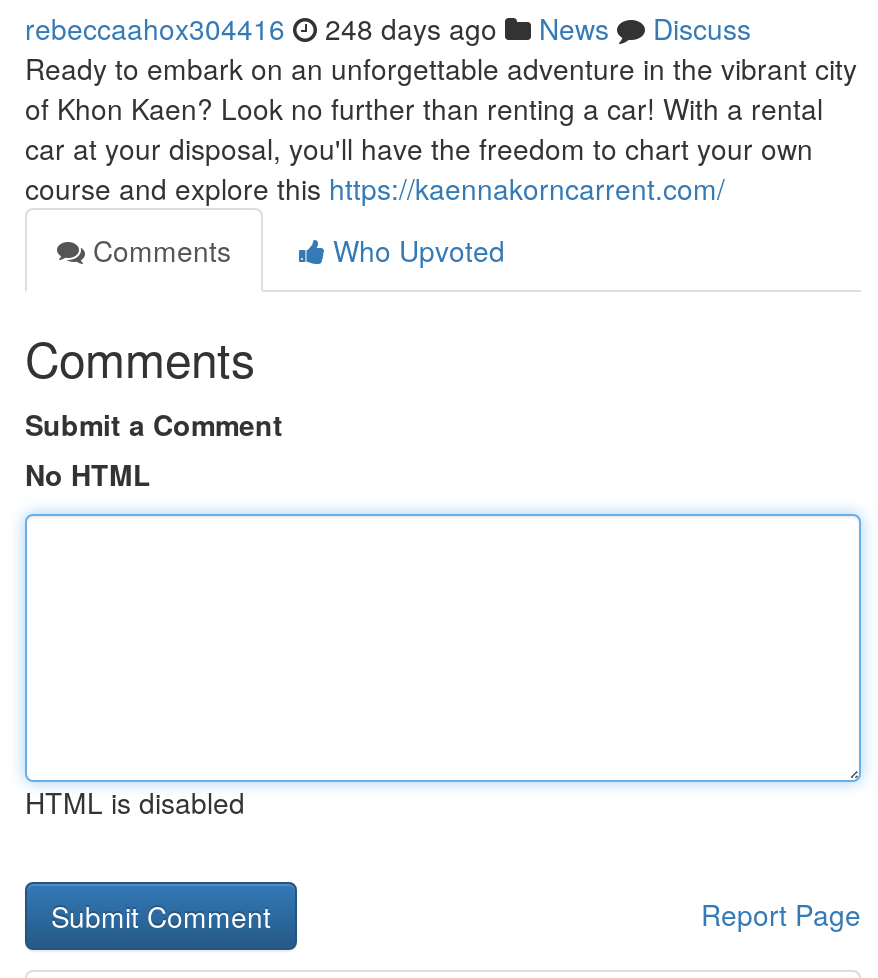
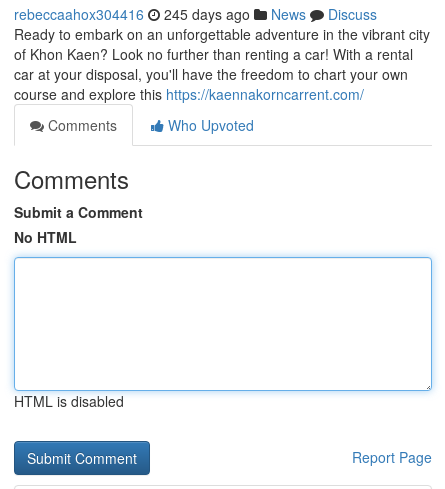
- rebeccaahox304416 248 days ago News Discuss
+ rebeccaahox304416 245 days ago News Discuss
